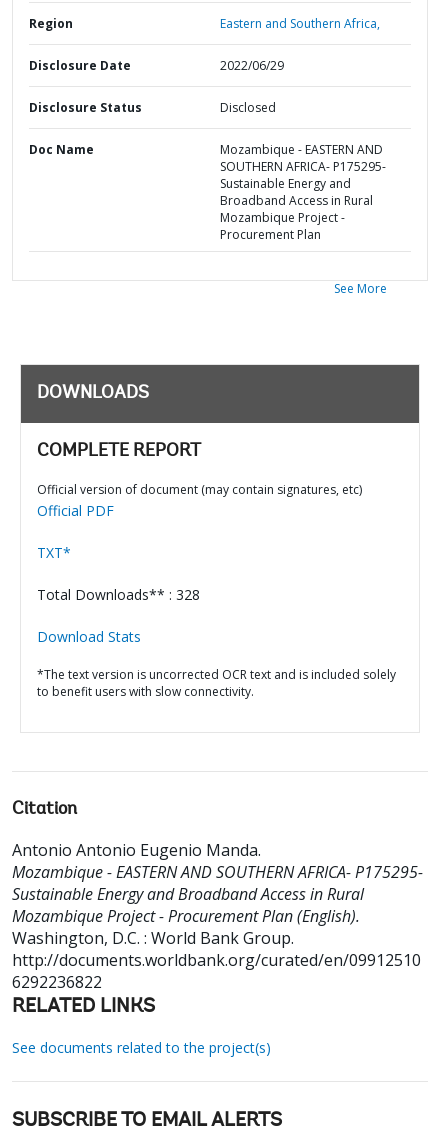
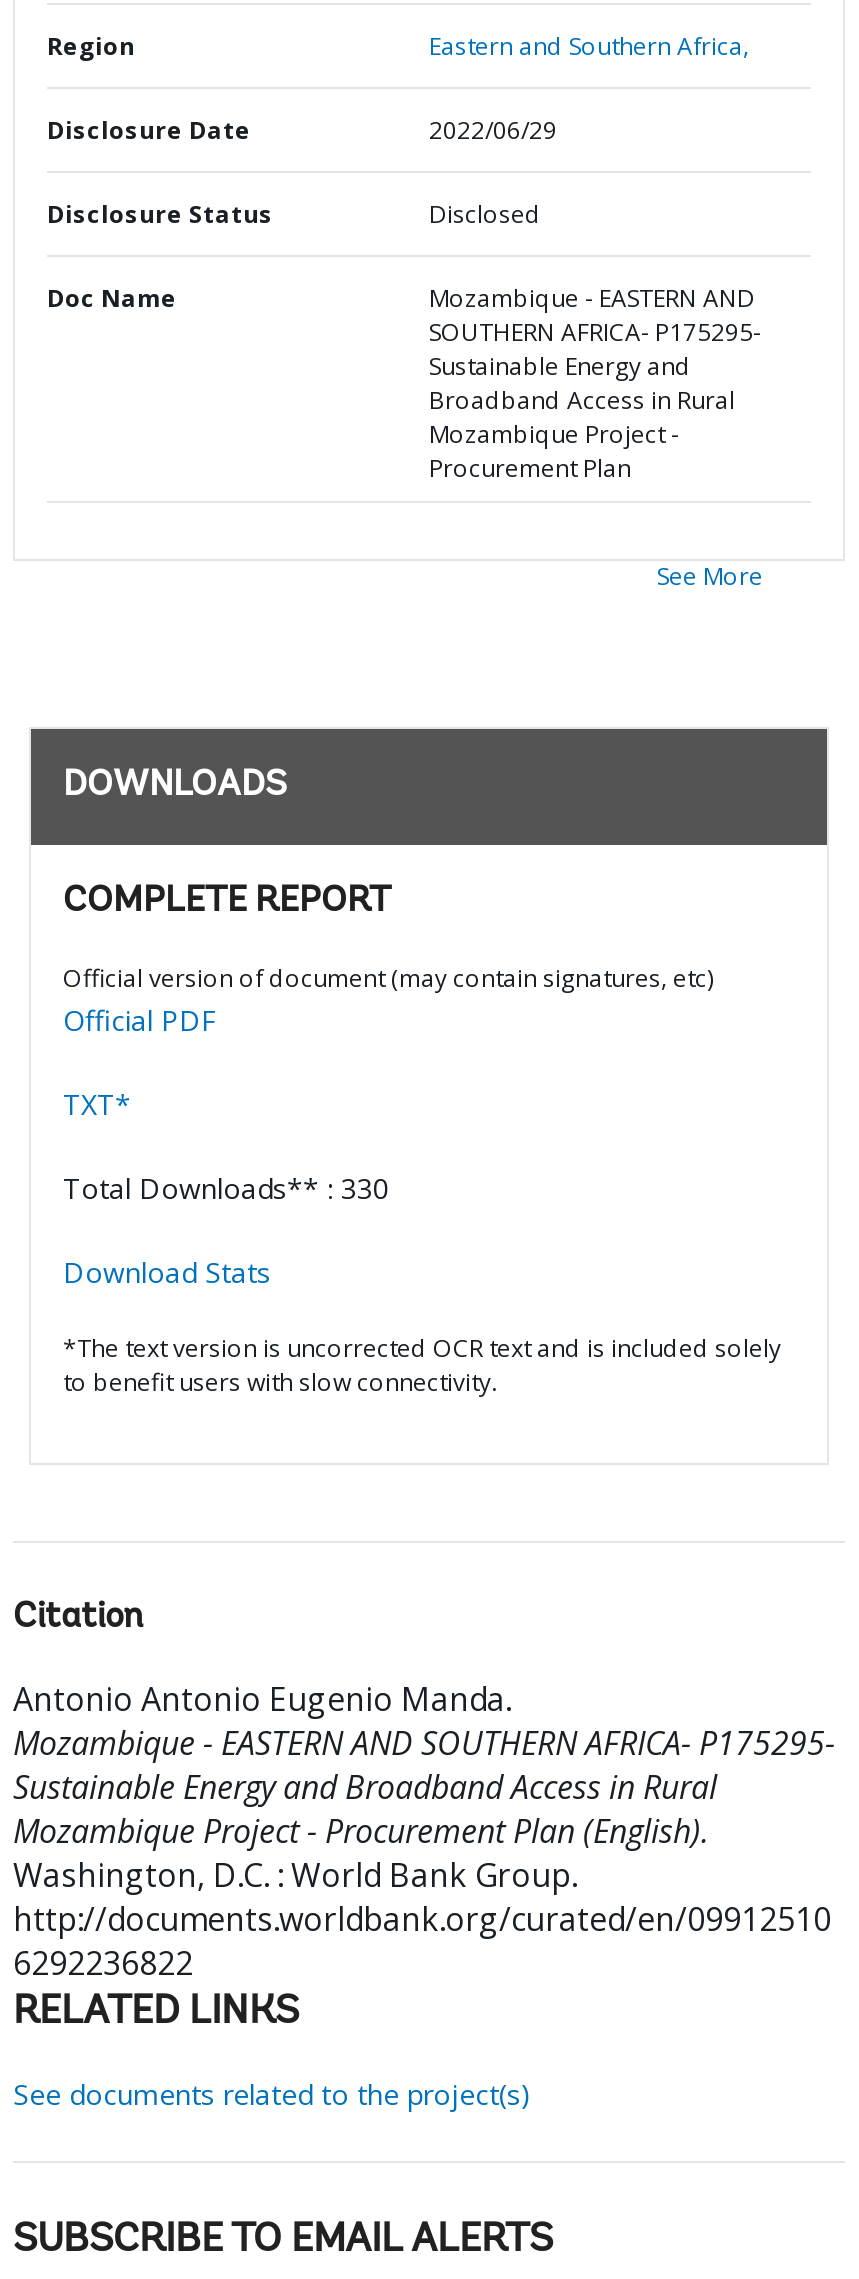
- Total Downloads** : 328
+ Total Downloads** : 330
